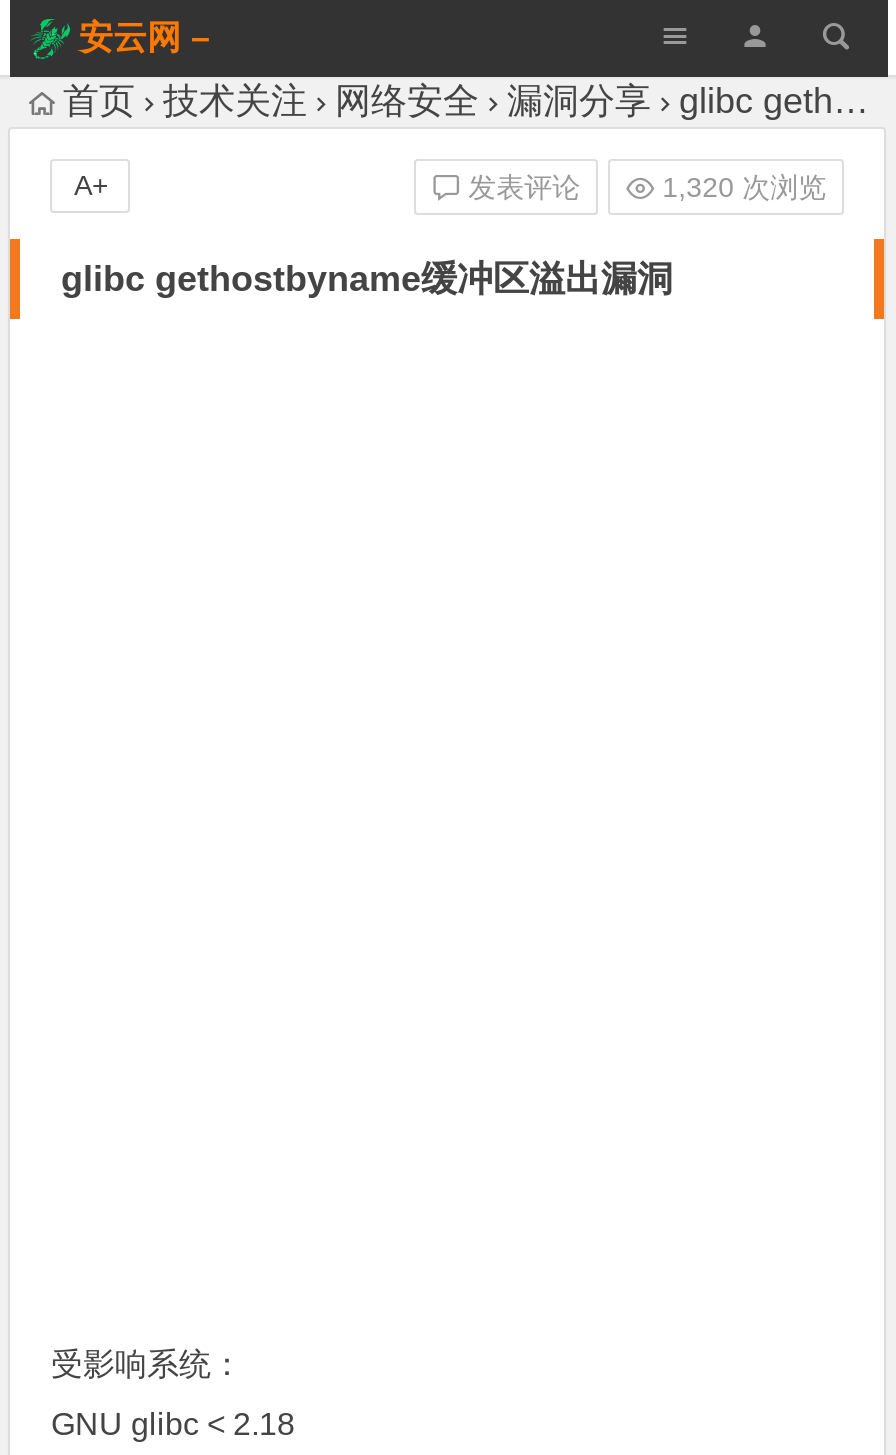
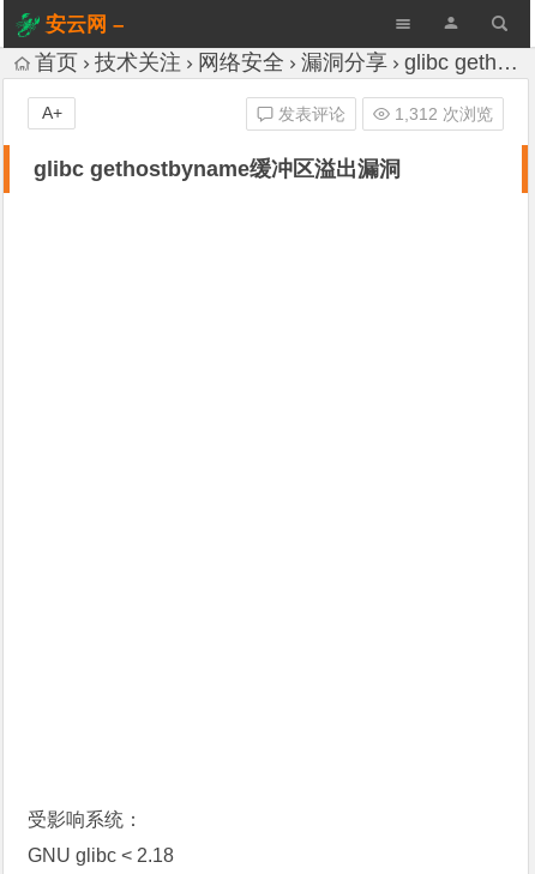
- 1,320 次浏览
+ 1,312 次浏览
